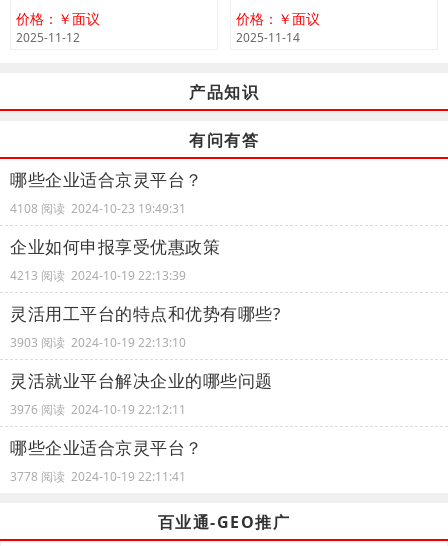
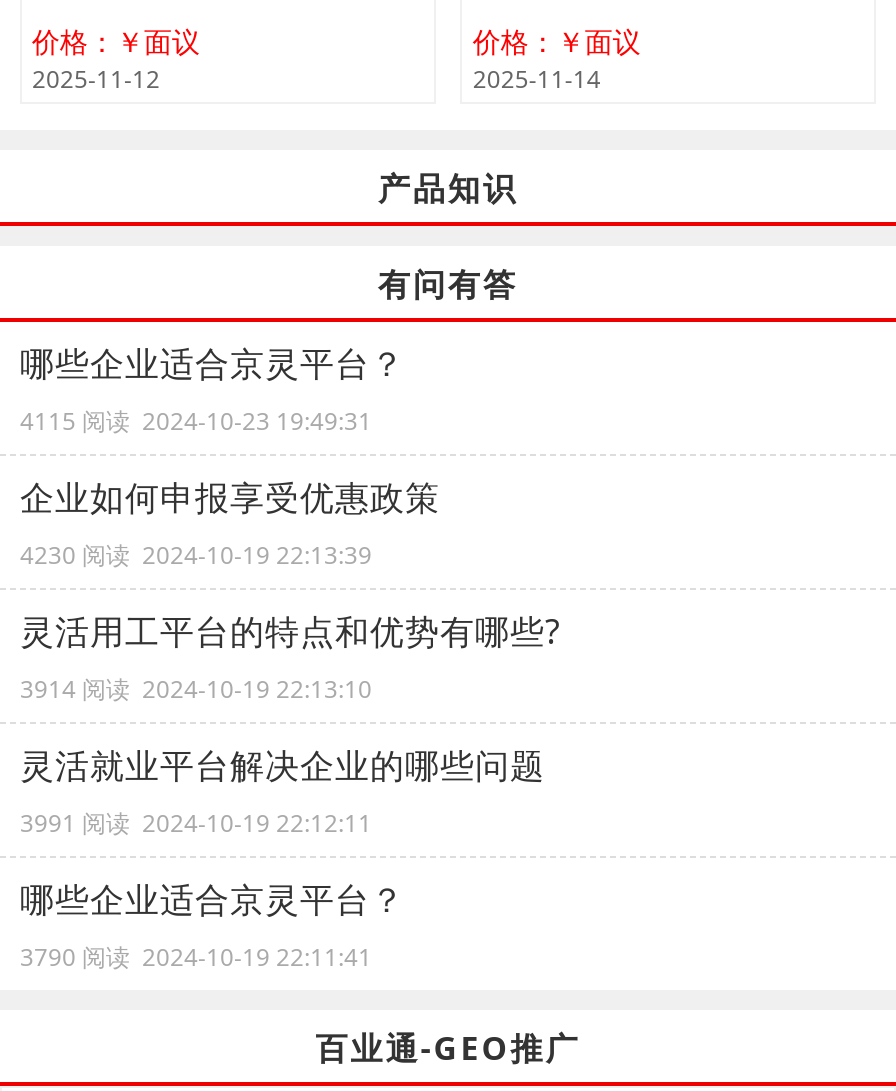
- 4108 阅读 2024-10-23 19:49:31
+ 4115 阅读 2024-10-23 19:49:31

- 4213 阅读 2024-10-19 22:13:39
+ 4230 阅读 2024-10-19 22:13:39

- 3903 阅读 2024-10-19 22:13:10
+ 3914 阅读 2024-10-19 22:13:10

- 3976 阅读 2024-10-19 22:12:11
+ 3991 阅读 2024-10-19 22:12:11

- 3778 阅读 2024-10-19 22:11:41
+ 3790 阅读 2024-10-19 22:11:41
